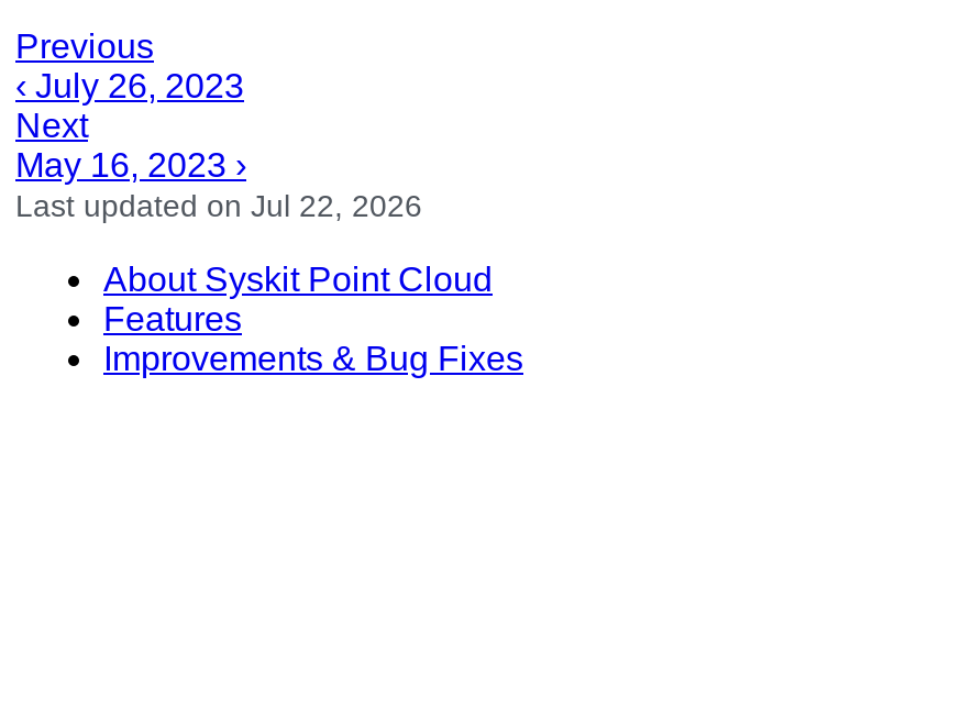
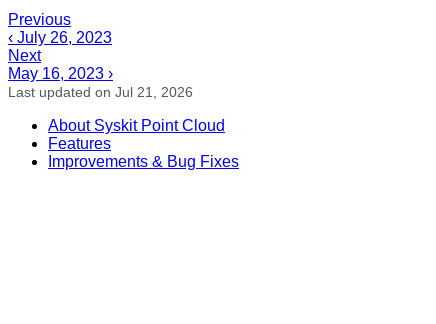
- Last updated on Jul 22, 2026
+ Last updated on Jul 21, 2026
